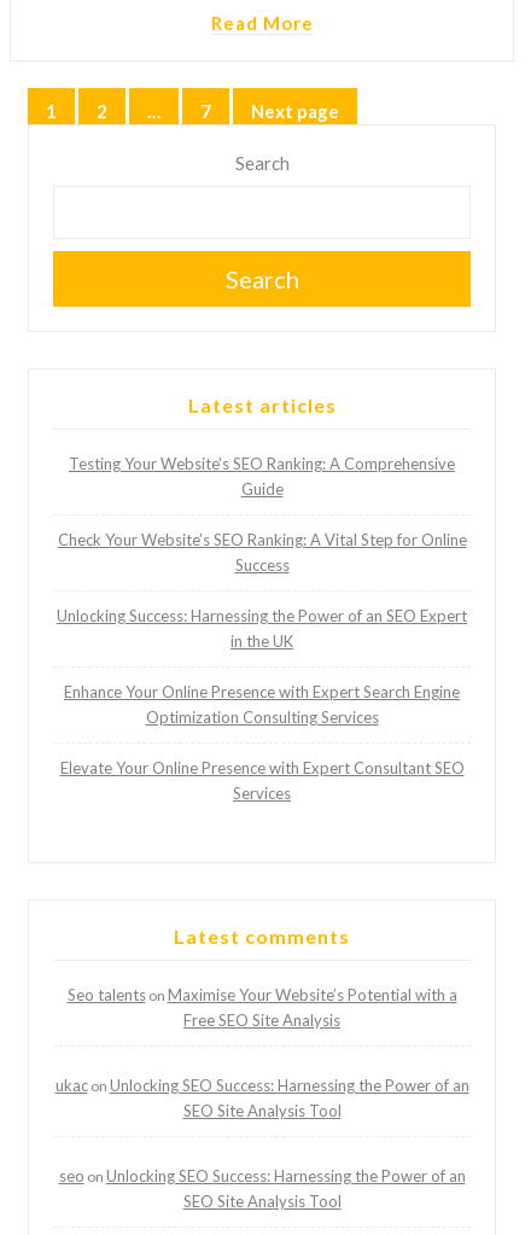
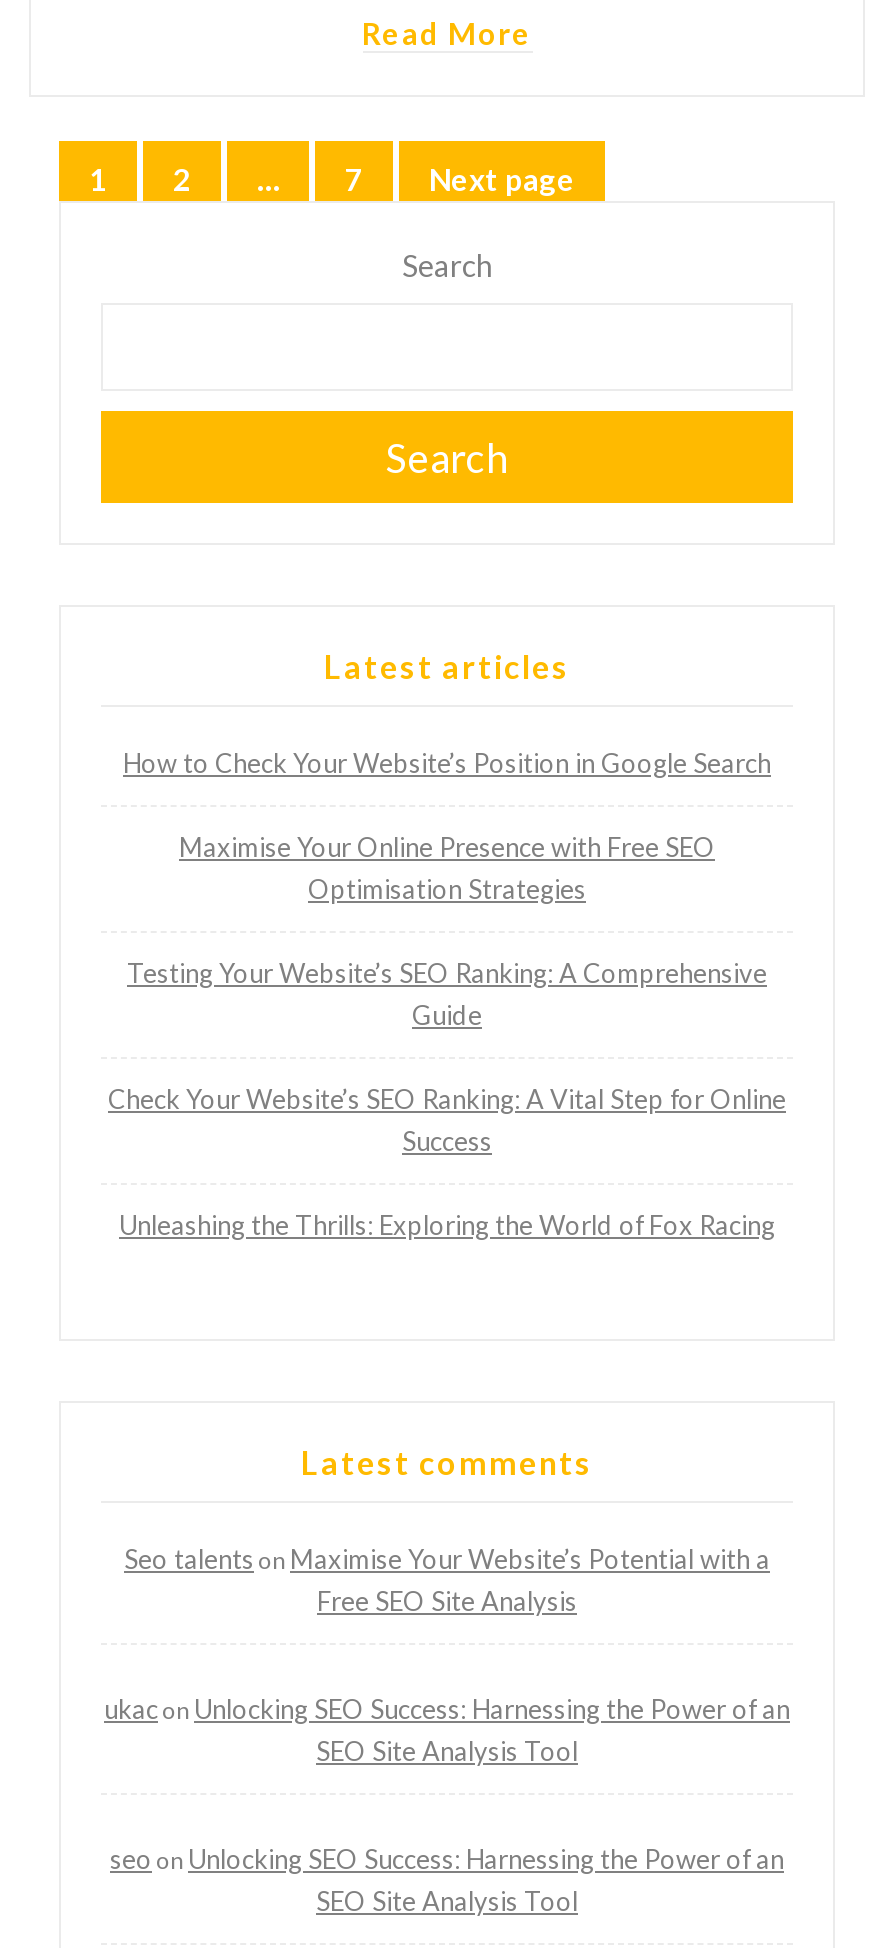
+ How to Check Your Website’s Position in Google Search
+ Maximise Your Online Presence with Free SEO
+ Optimisation Strategies

moved down: Testing Your Website’s SEO Ranking: A Comprehensive | Guide | Check Your Website’s SEO Ranking: A Vital Step for Online | Success

- Unlocking Success: Harnessing the Power of an SEO Expert
- in the UK
- Enhance Your Online Presence with Expert Search Engine
- Optimization Consulting Services
- Elevate Your Online Presence with Expert Consultant SEO
- Services
+ Unleashing the Thrills: Exploring the World of Fox Racing
